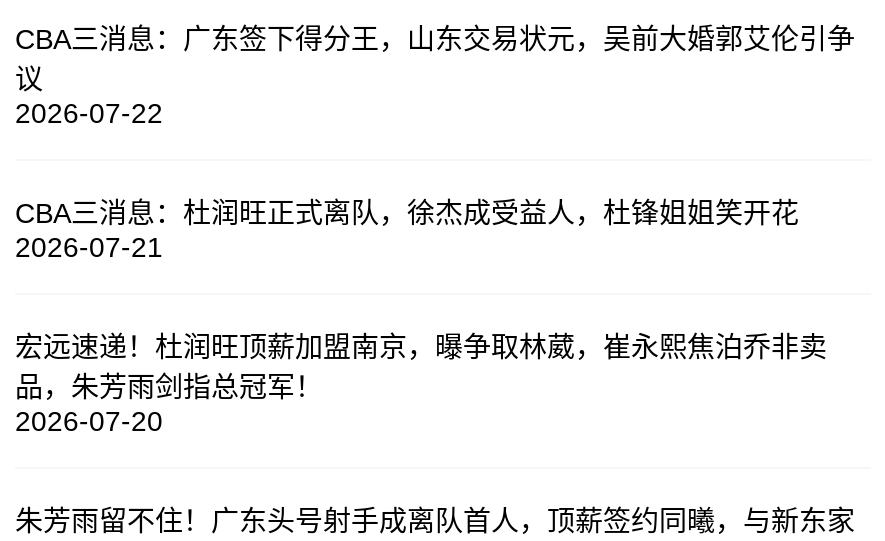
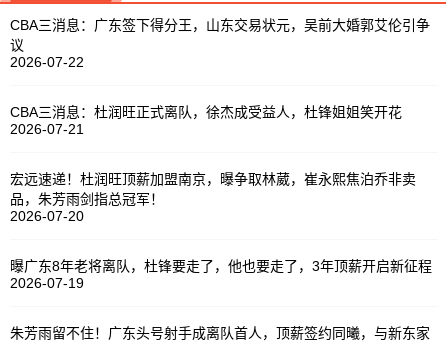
+ 曝广东8年老将离队，杜锋要走了，他也要走了，3年顶薪开启新征程
+ 2026-07-19
